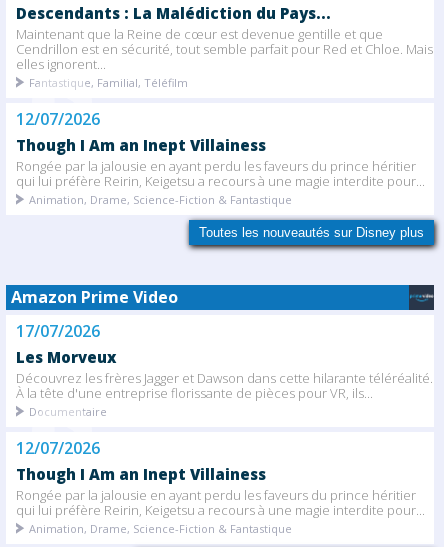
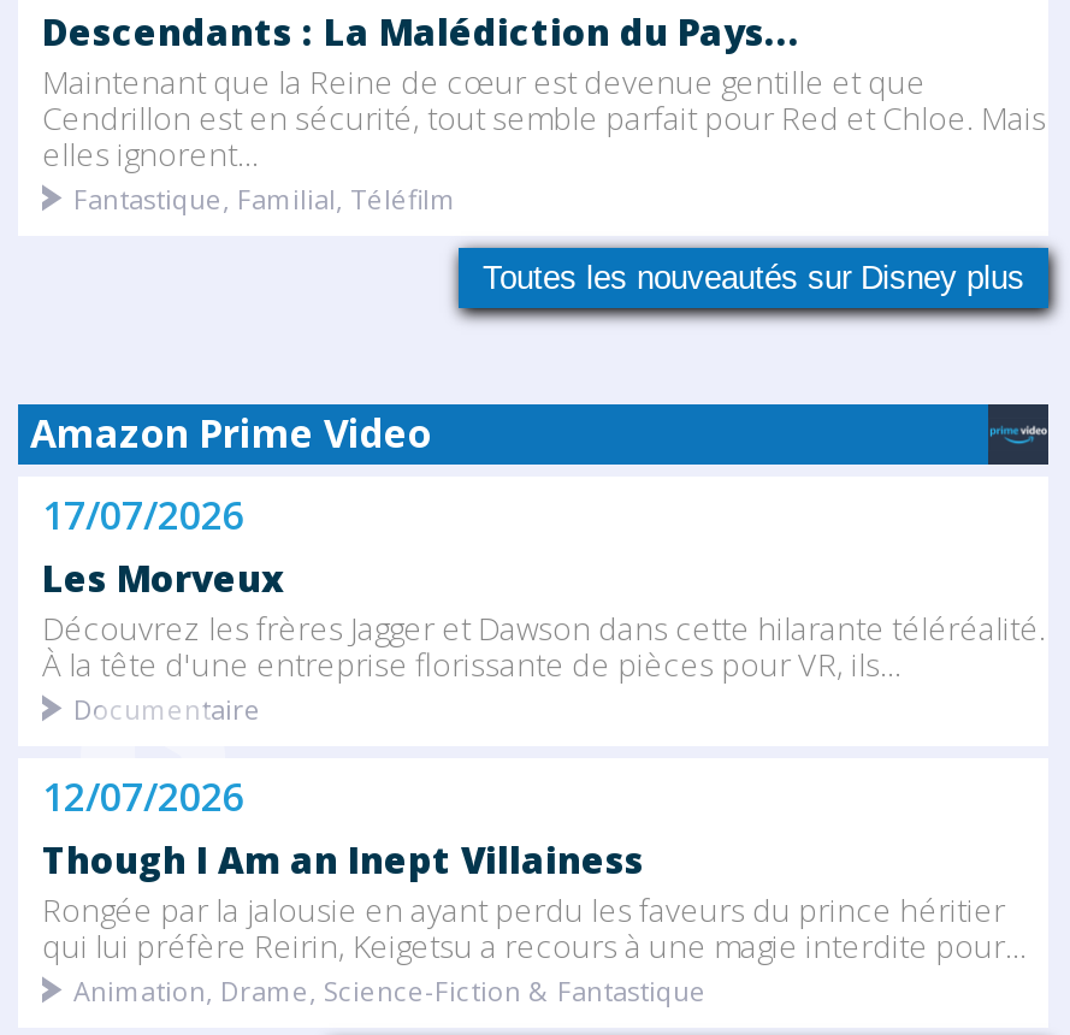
- 12/07/2026
- Though I Am an Inept Villainess
- Rongée par la jalousie en ayant perdu les faveurs du prince héritier
- qui lui préfère Reirin, Keigetsu a recours à une magie interdite pour...
- Animation, Drame, Science-Fiction & Fantastique
